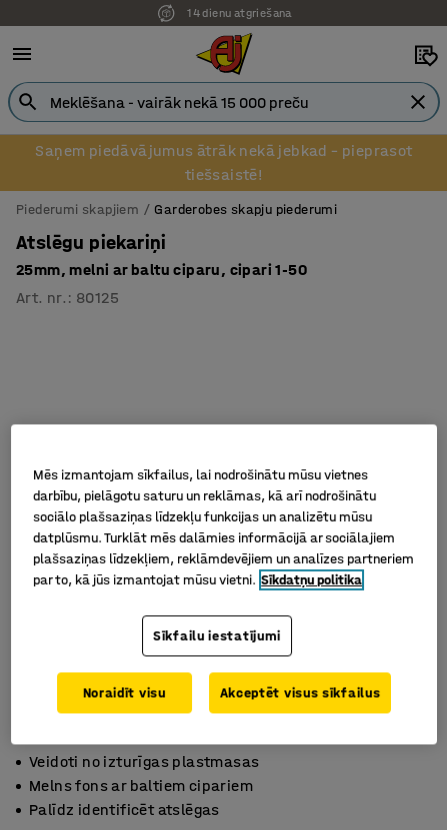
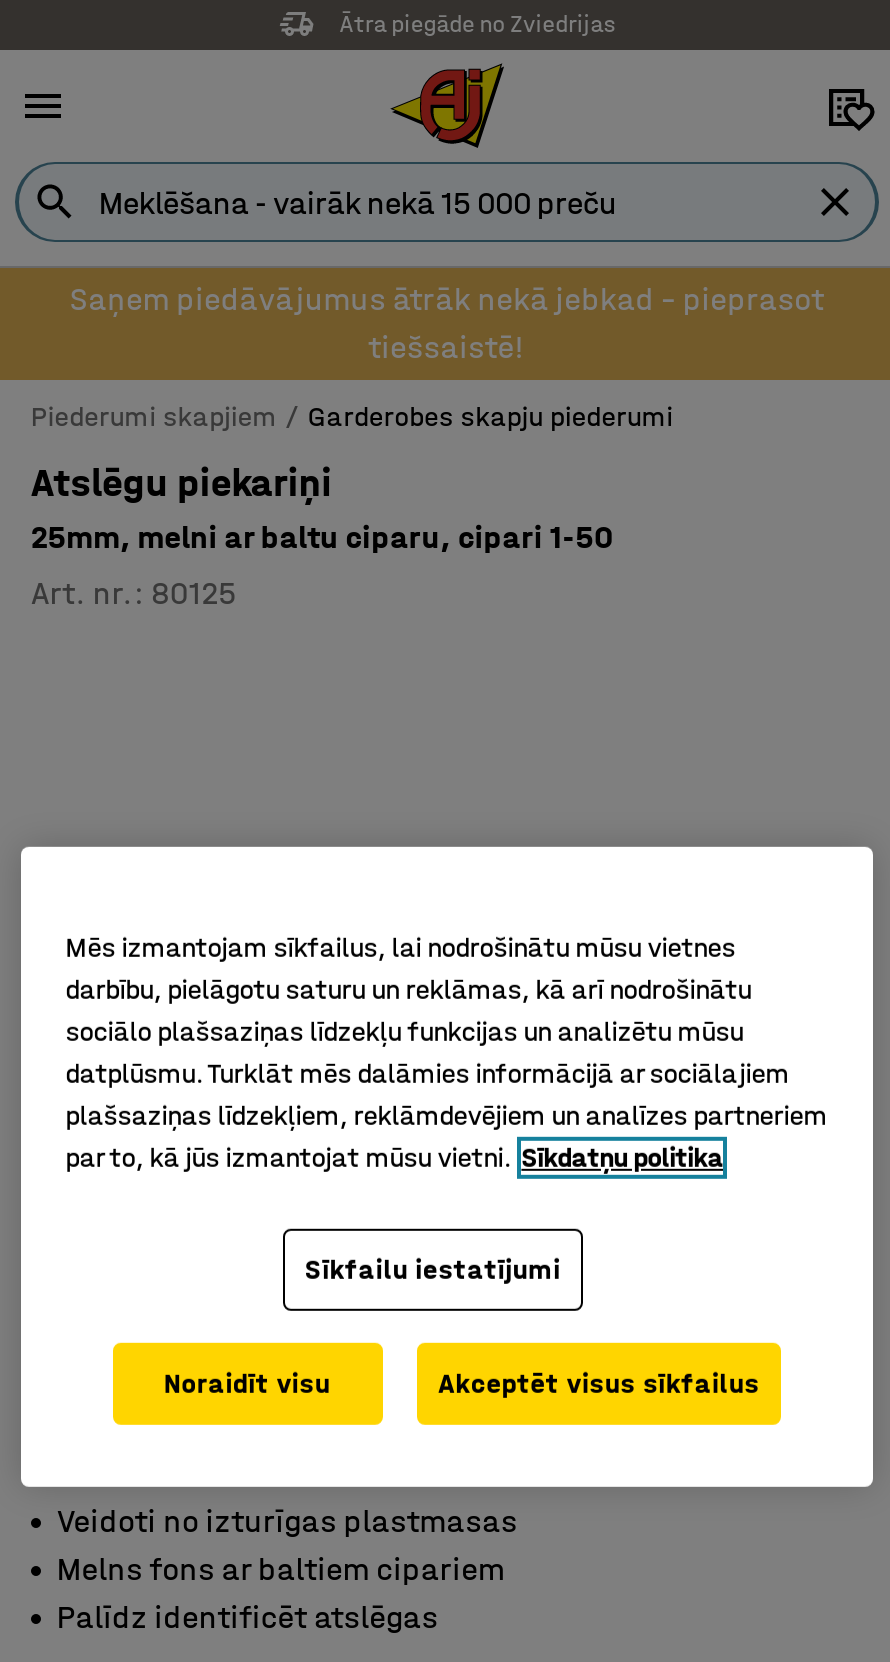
- 14 dienu atgriešana
+ Ātra piegāde no Zviedrijas
